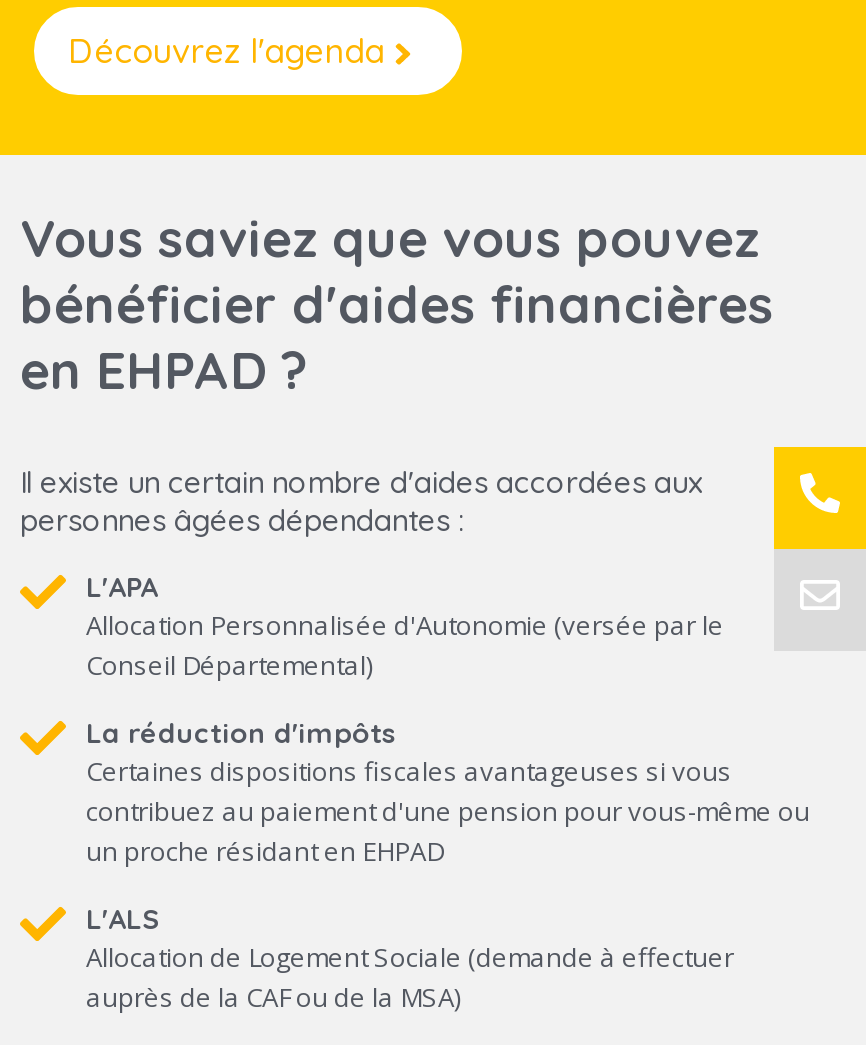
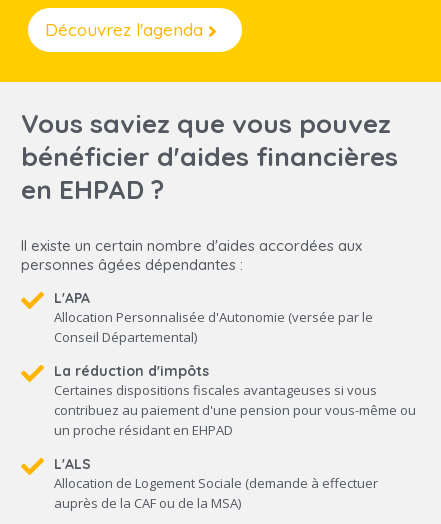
- [image]
